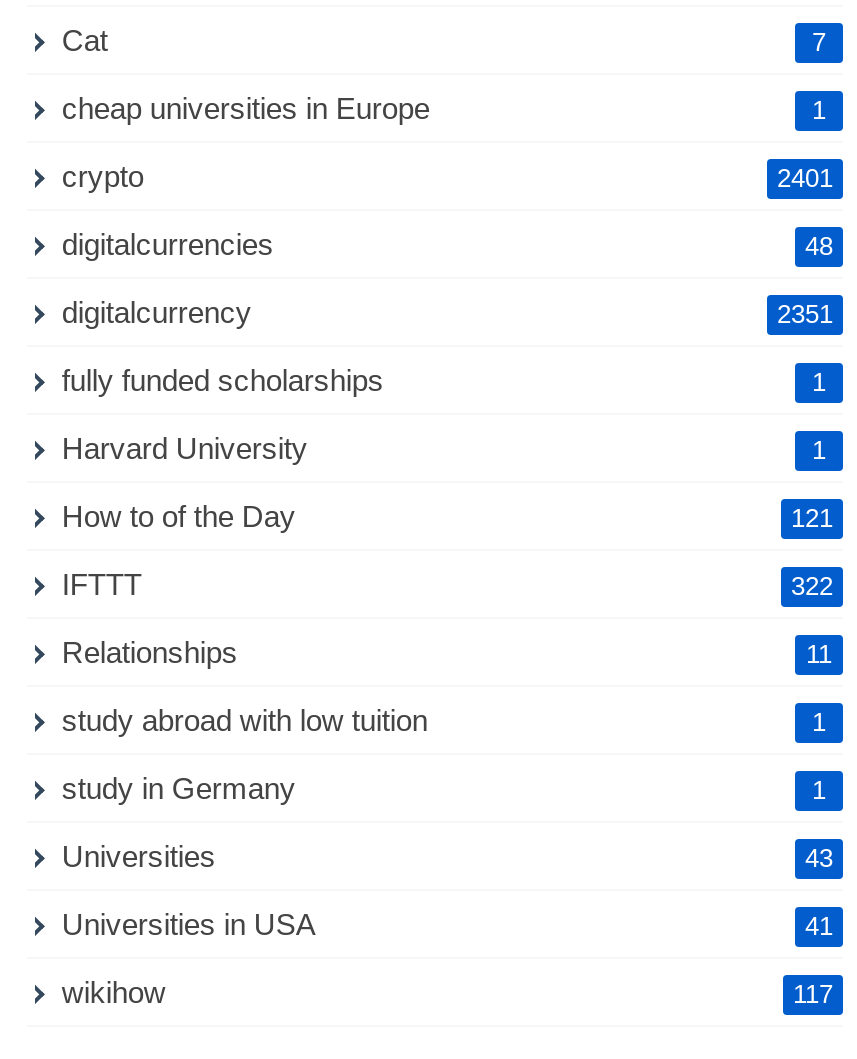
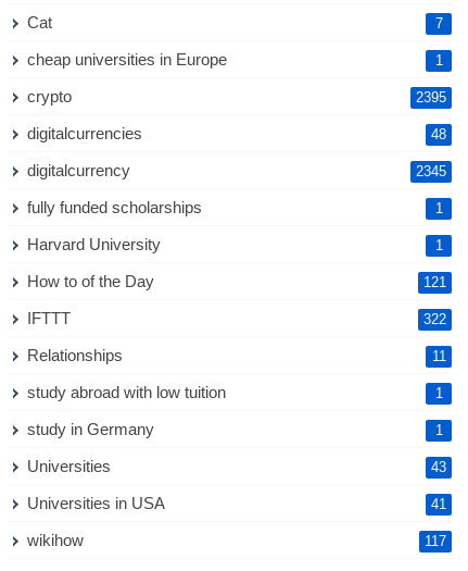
- 2401
+ 2395

- 2351
+ 2345
